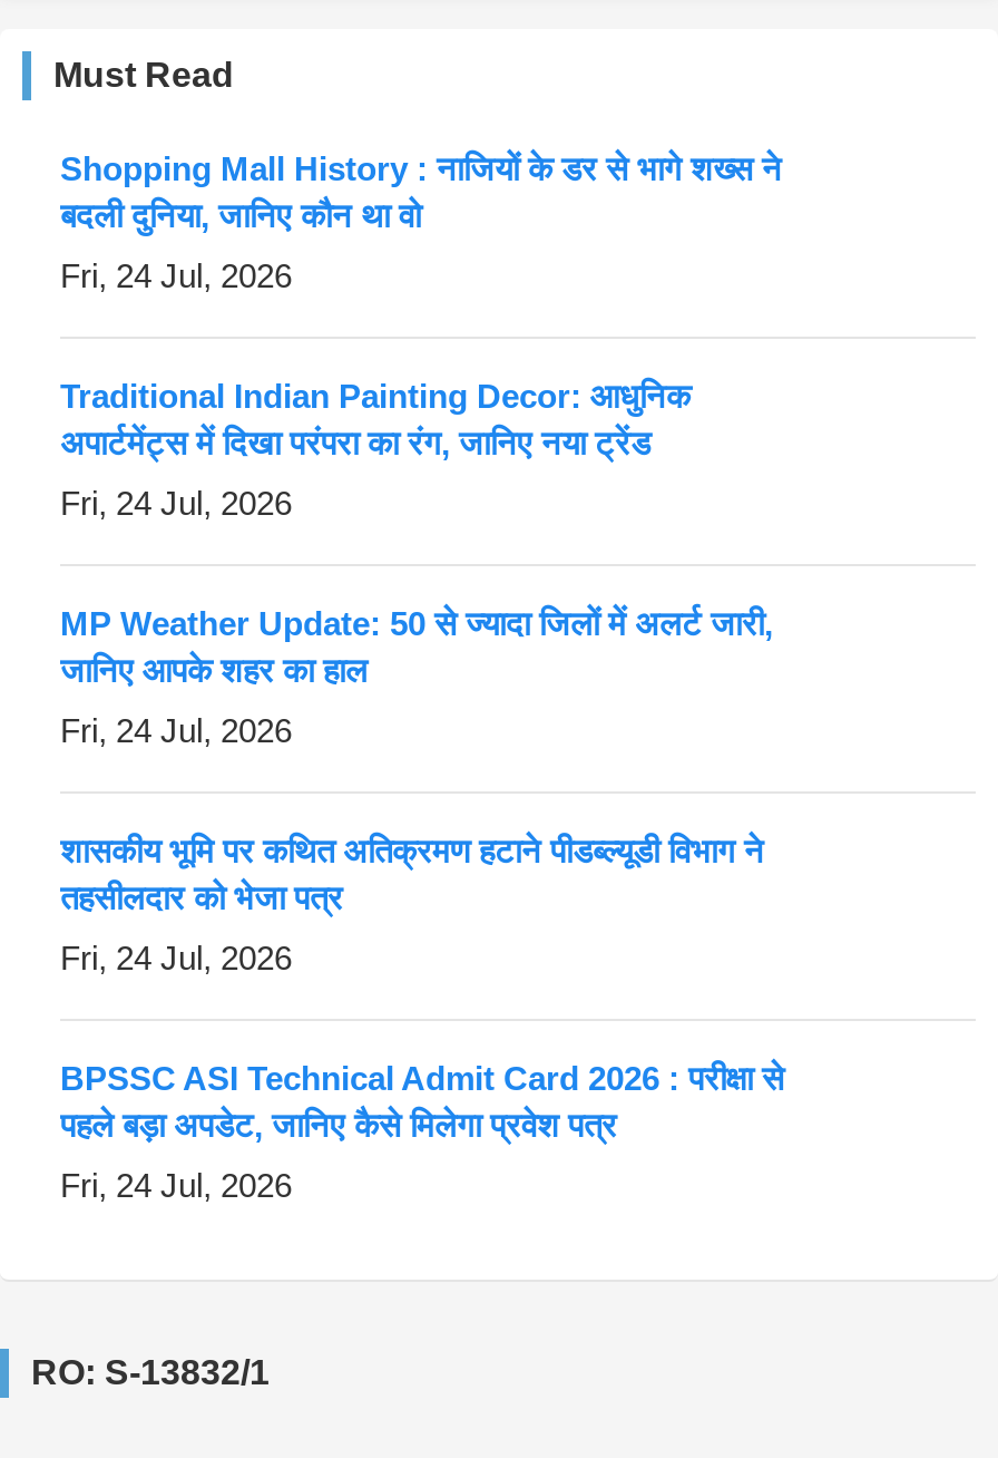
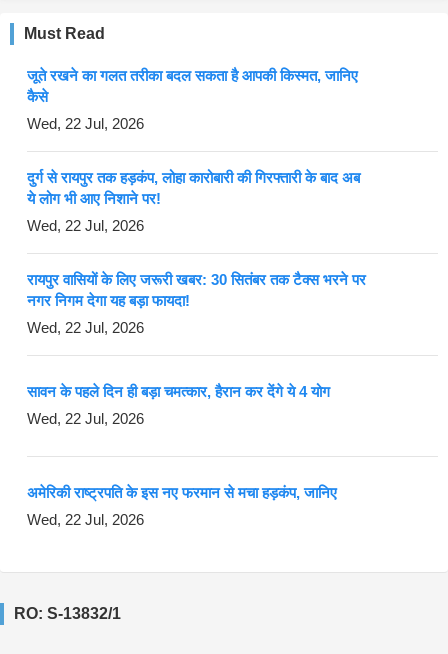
- Shopping Mall History : नाजियों के डर से भागे शख्स ने
- बदली दुनिया, जानिए कौन था वो
+ जूते रखने का गलत तरीका बदल सकता है आपकी किस्मत, जानिए
+ कैसे

- Fri, 24 Jul, 2026
+ Wed, 22 Jul, 2026

- Traditional Indian Painting Decor: आधुनिक
- अपार्टमेंट्स में दिखा परंपरा का रंग, जानिए नया ट्रेंड
+ दुर्ग से रायपुर तक हड़कंप, लोहा कारोबारी की गिरफ्तारी के बाद अब
+ ये लोग भी आए निशाने पर!

- Fri, 24 Jul, 2026
+ Wed, 22 Jul, 2026

- MP Weather Update: 50 से ज्यादा जिलों में अलर्ट जारी,
- जानिए आपके शहर का हाल
+ रायपुर वासियों के लिए जरूरी खबर: 30 सितंबर तक टैक्स भरने पर
+ नगर निगम देगा यह बड़ा फायदा!

- Fri, 24 Jul, 2026
+ Wed, 22 Jul, 2026

- शासकीय भूमि पर कथित अतिक्रमण हटाने पीडब्ल्यूडी विभाग ने
- तहसीलदार को भेजा पत्र
+ सावन के पहले दिन ही बड़ा चमत्कार, हैरान कर देंगे ये 4 योग

- Fri, 24 Jul, 2026
+ Wed, 22 Jul, 2026

- BPSSC ASI Technical Admit Card 2026 : परीक्षा से
- पहले बड़ा अपडेट, जानिए कैसे मिलेगा प्रवेश पत्र
+ अमेरिकी राष्ट्रपति के इस नए फरमान से मचा हड़कंप, जानिए

- Fri, 24 Jul, 2026
+ Wed, 22 Jul, 2026
